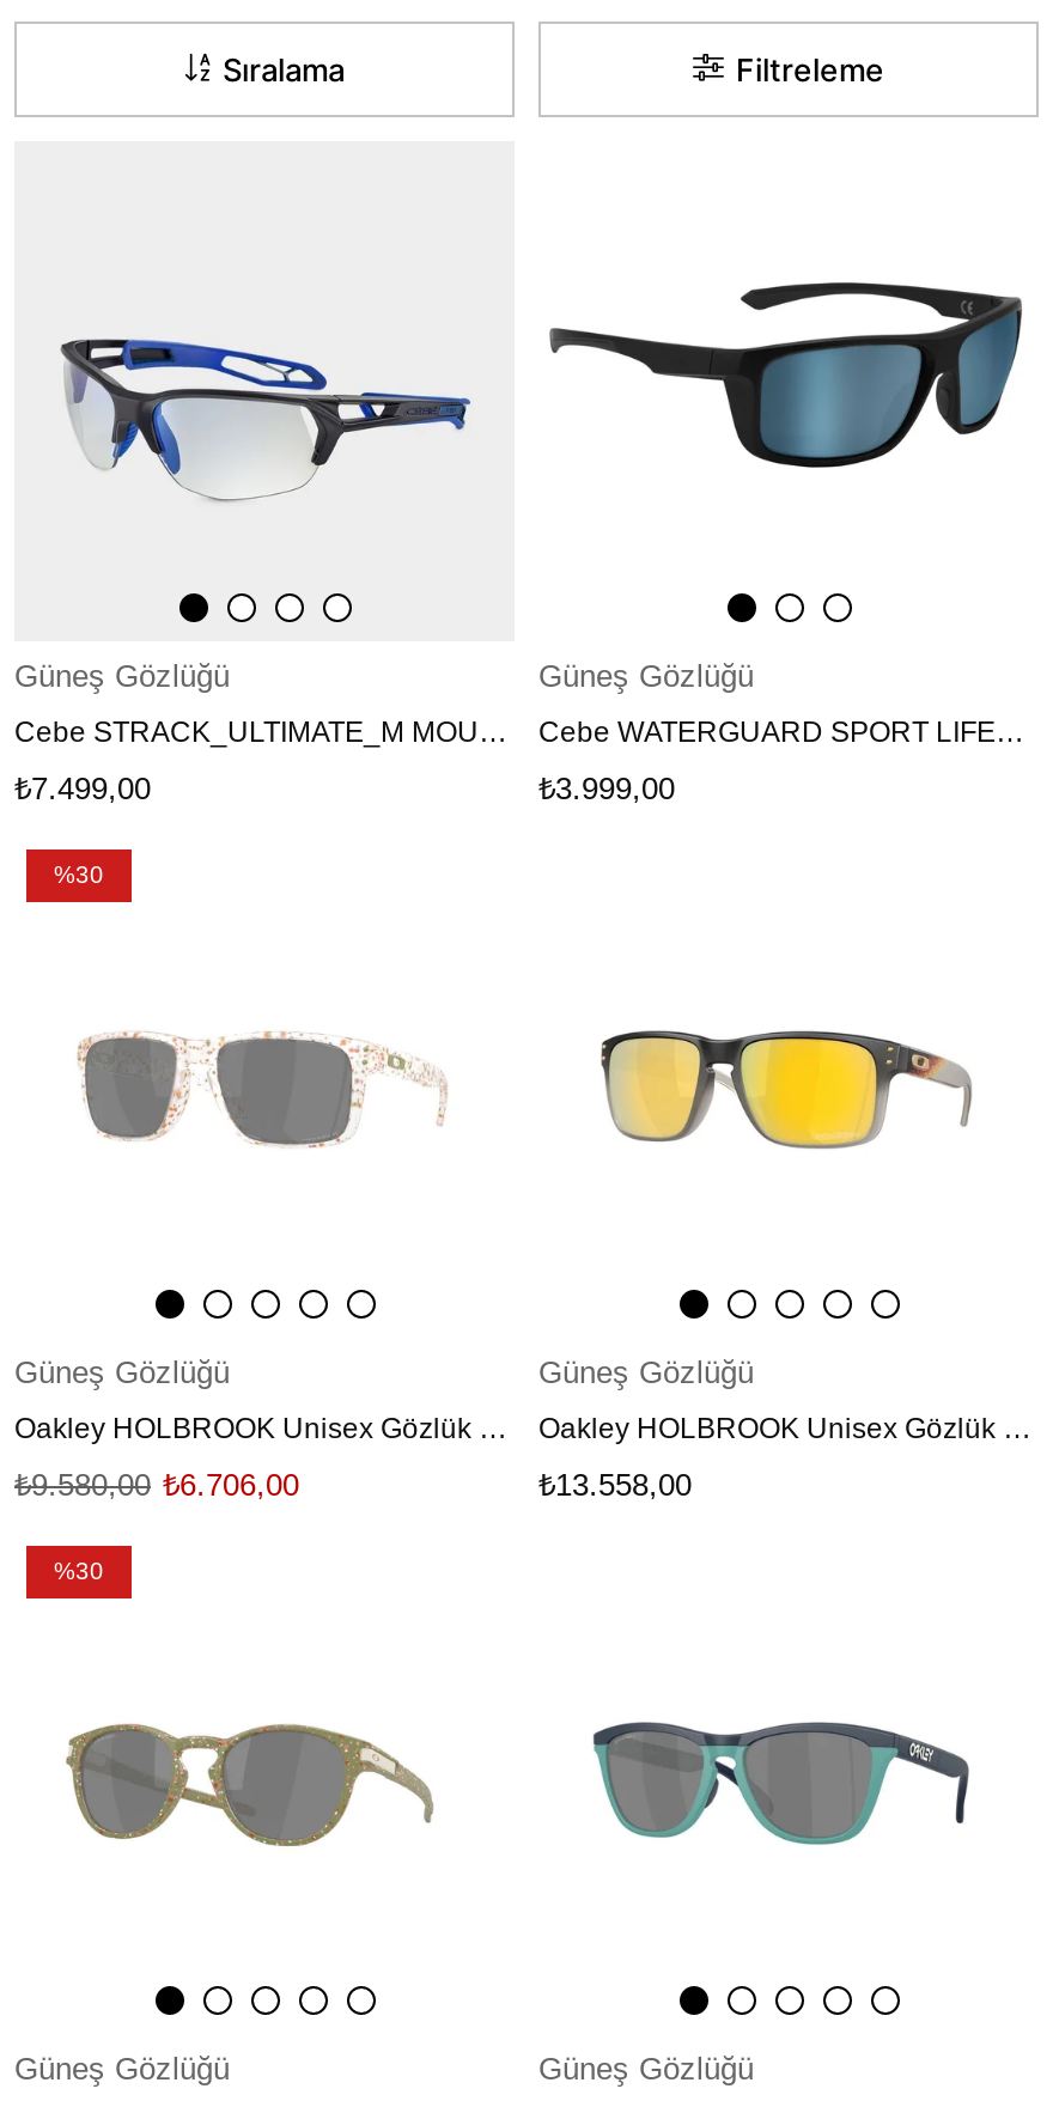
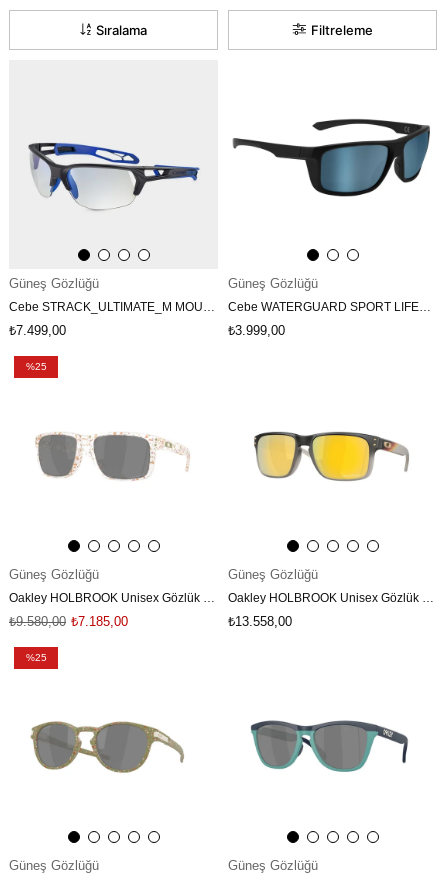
- %30
+ %25

- ₺9.580,00 ₺6.706,00
+ ₺9.580,00 ₺7.185,00

- %30
+ %25
